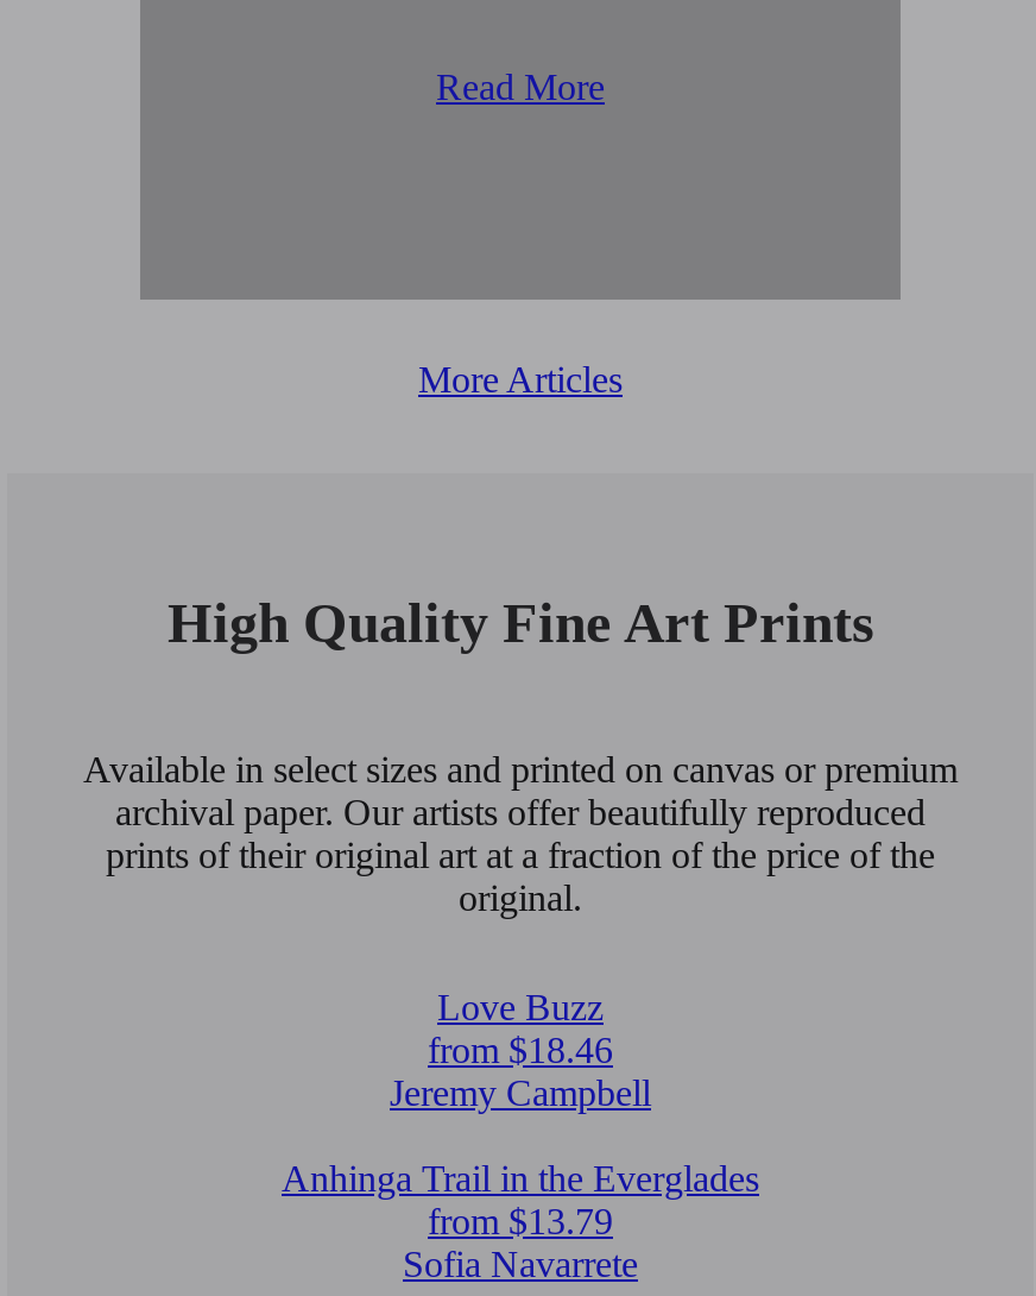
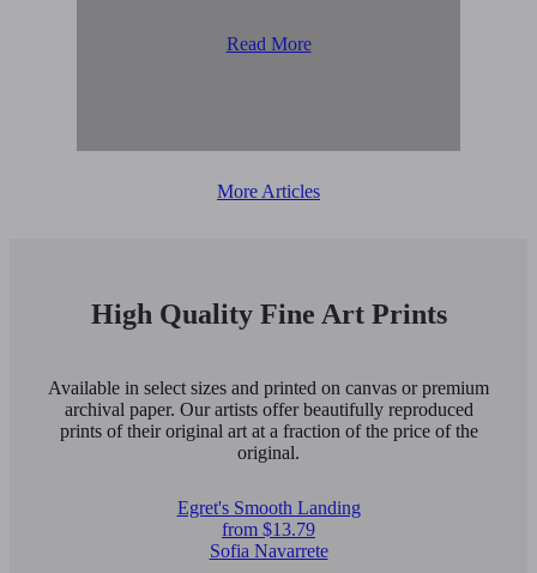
- Love Buzz
- from $18.46
- Jeremy Campbell
- Anhinga Trail in the Everglades
+ Egret's Smooth Landing
